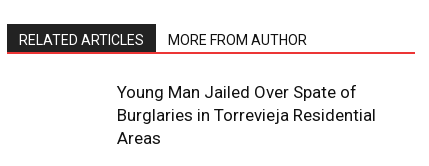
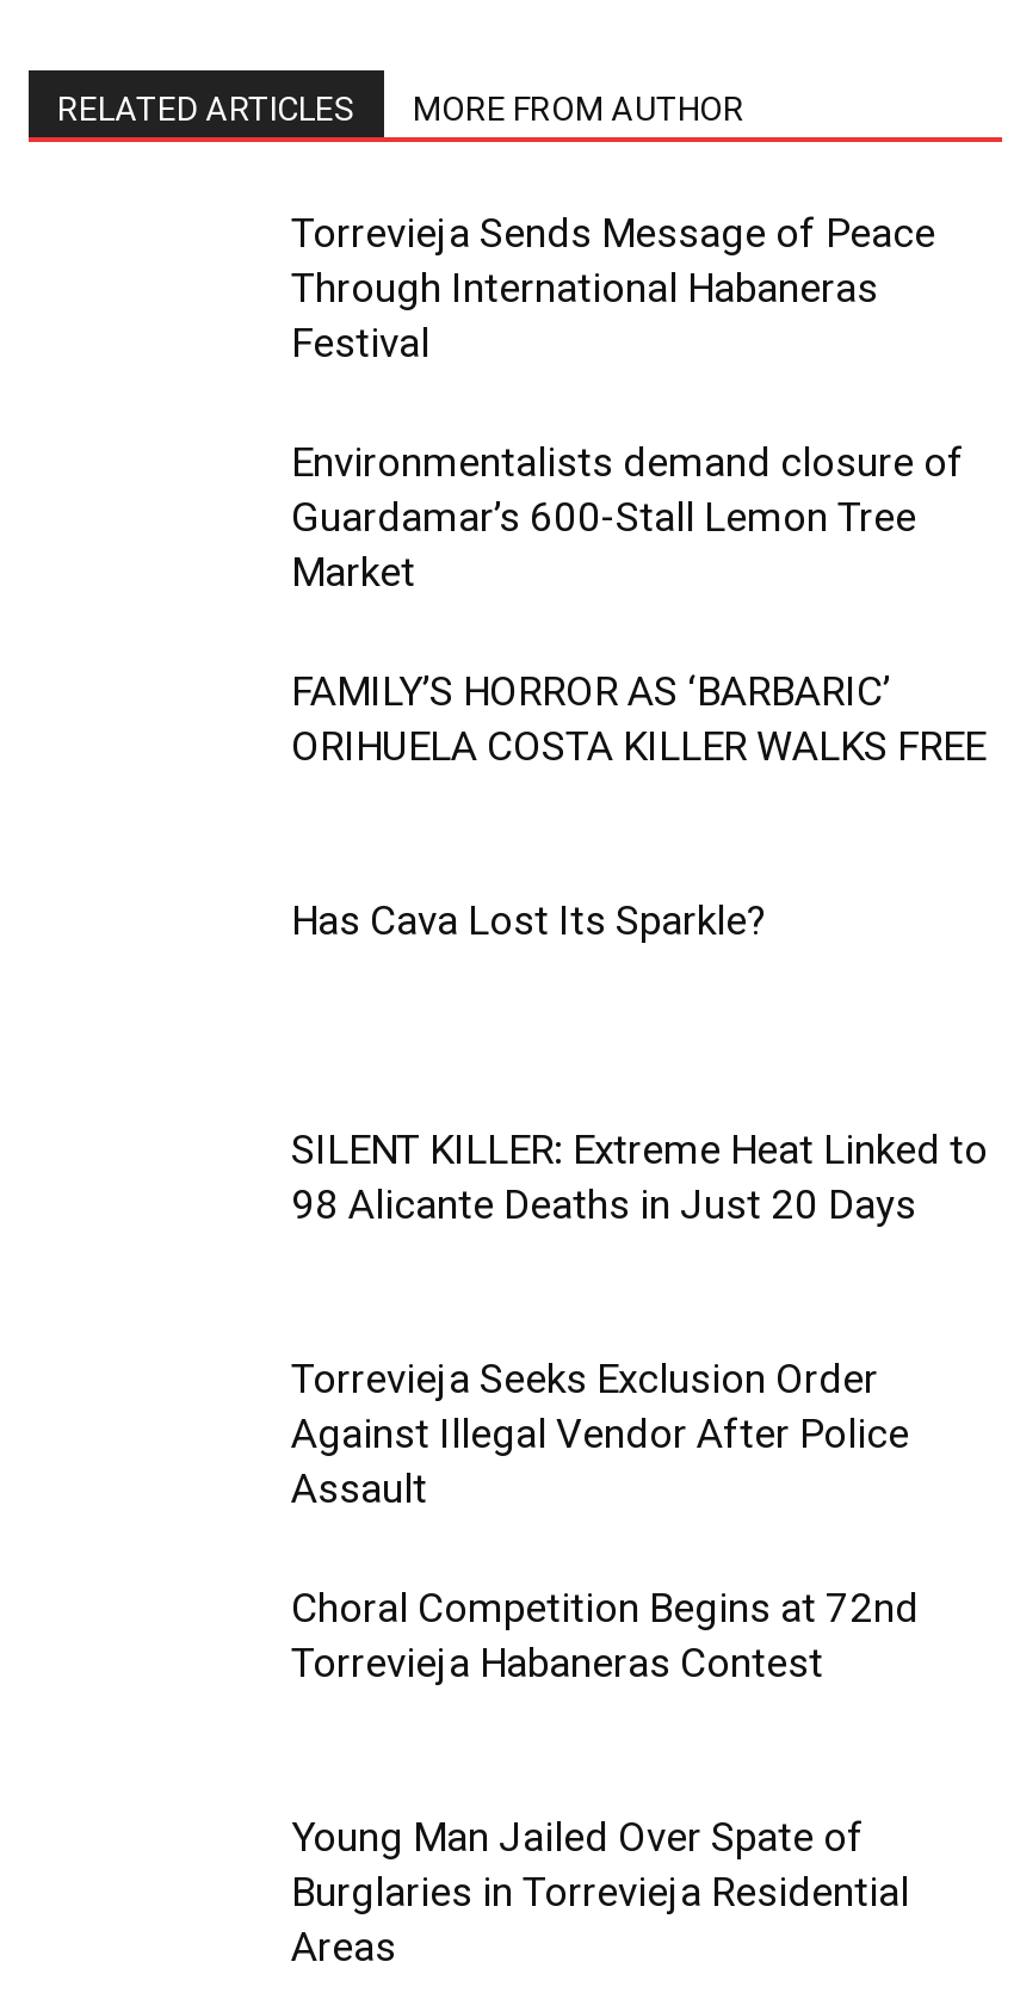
+ Torrevieja Sends Message of Peace
+ Through International Habaneras
+ Festival
+ Environmentalists demand closure of
+ Guardamar’s 600-Stall Lemon Tree
+ Market
+ FAMILY’S HORROR AS ‘BARBARIC’
+ ORIHUELA COSTA KILLER WALKS FREE

+ Has Cava Lost Its Sparkle?

+ SILENT KILLER: Extreme Heat Linked to
+ 98 Alicante Deaths in Just 20 Days

+ Torrevieja Seeks Exclusion Order
+ Against Illegal Vendor After Police
+ Assault
+ Choral Competition Begins at 72nd
+ Torrevieja Habaneras Contest
